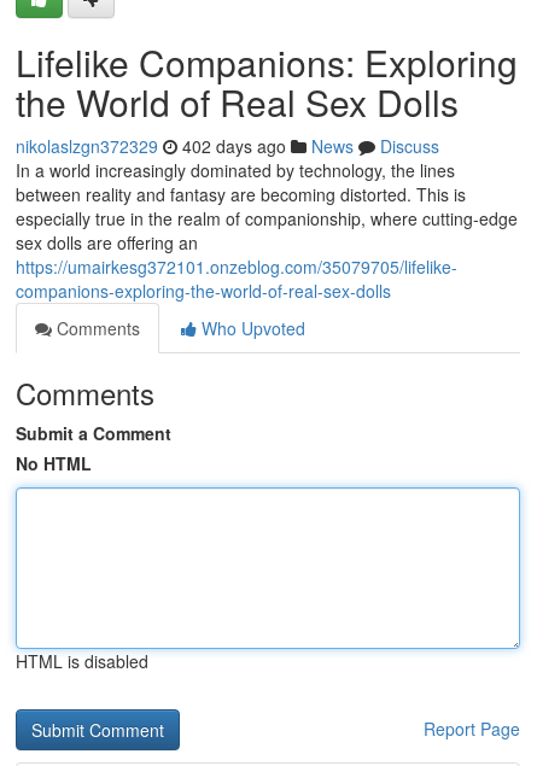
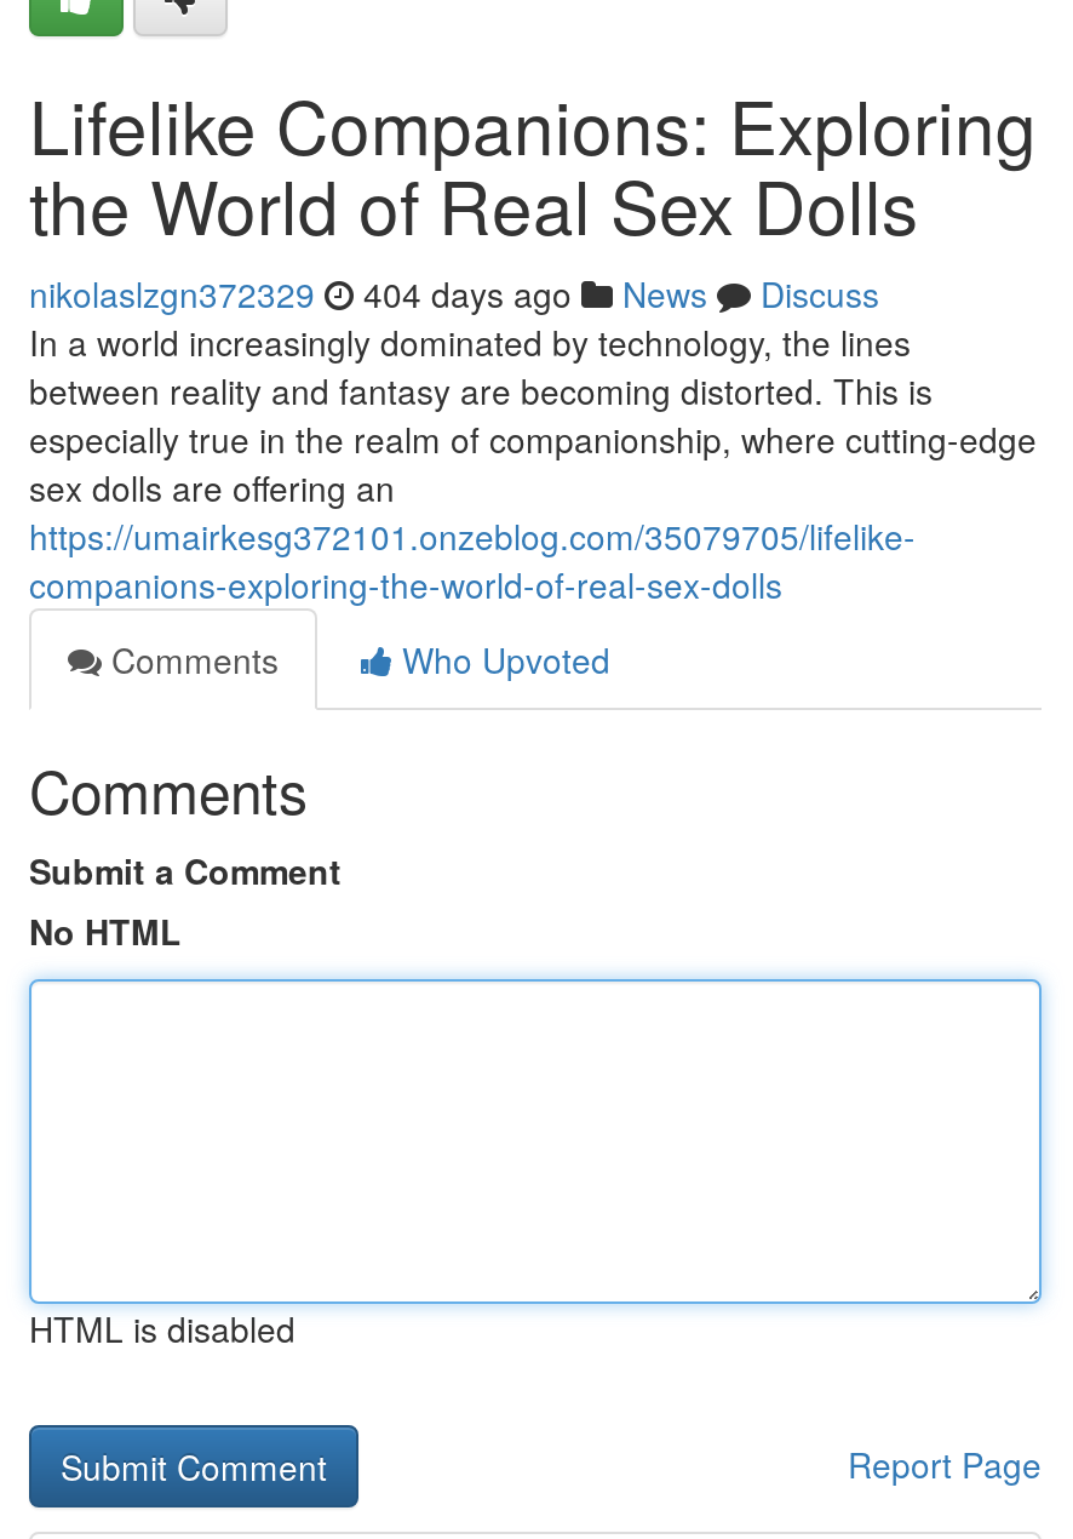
- nikolaslzgn372329 402 days ago News Discuss
+ nikolaslzgn372329 404 days ago News Discuss
